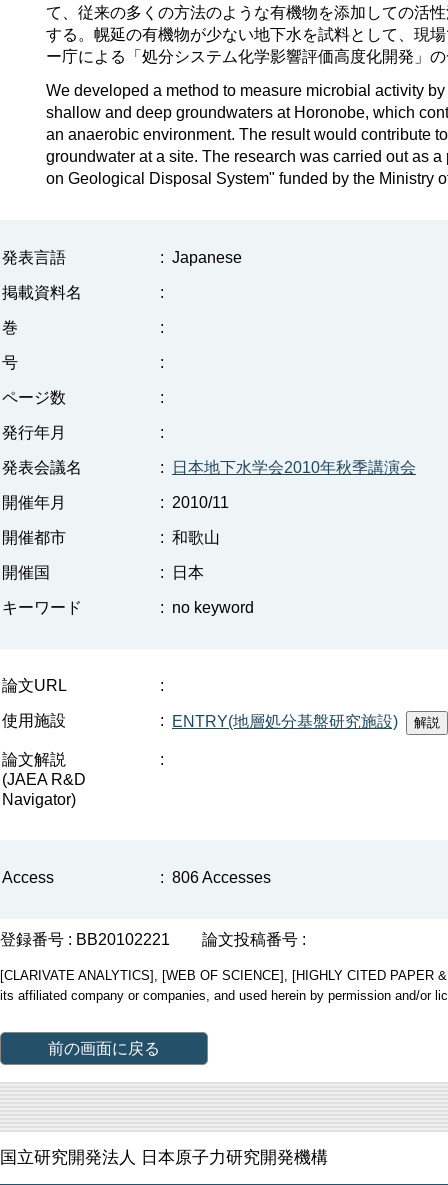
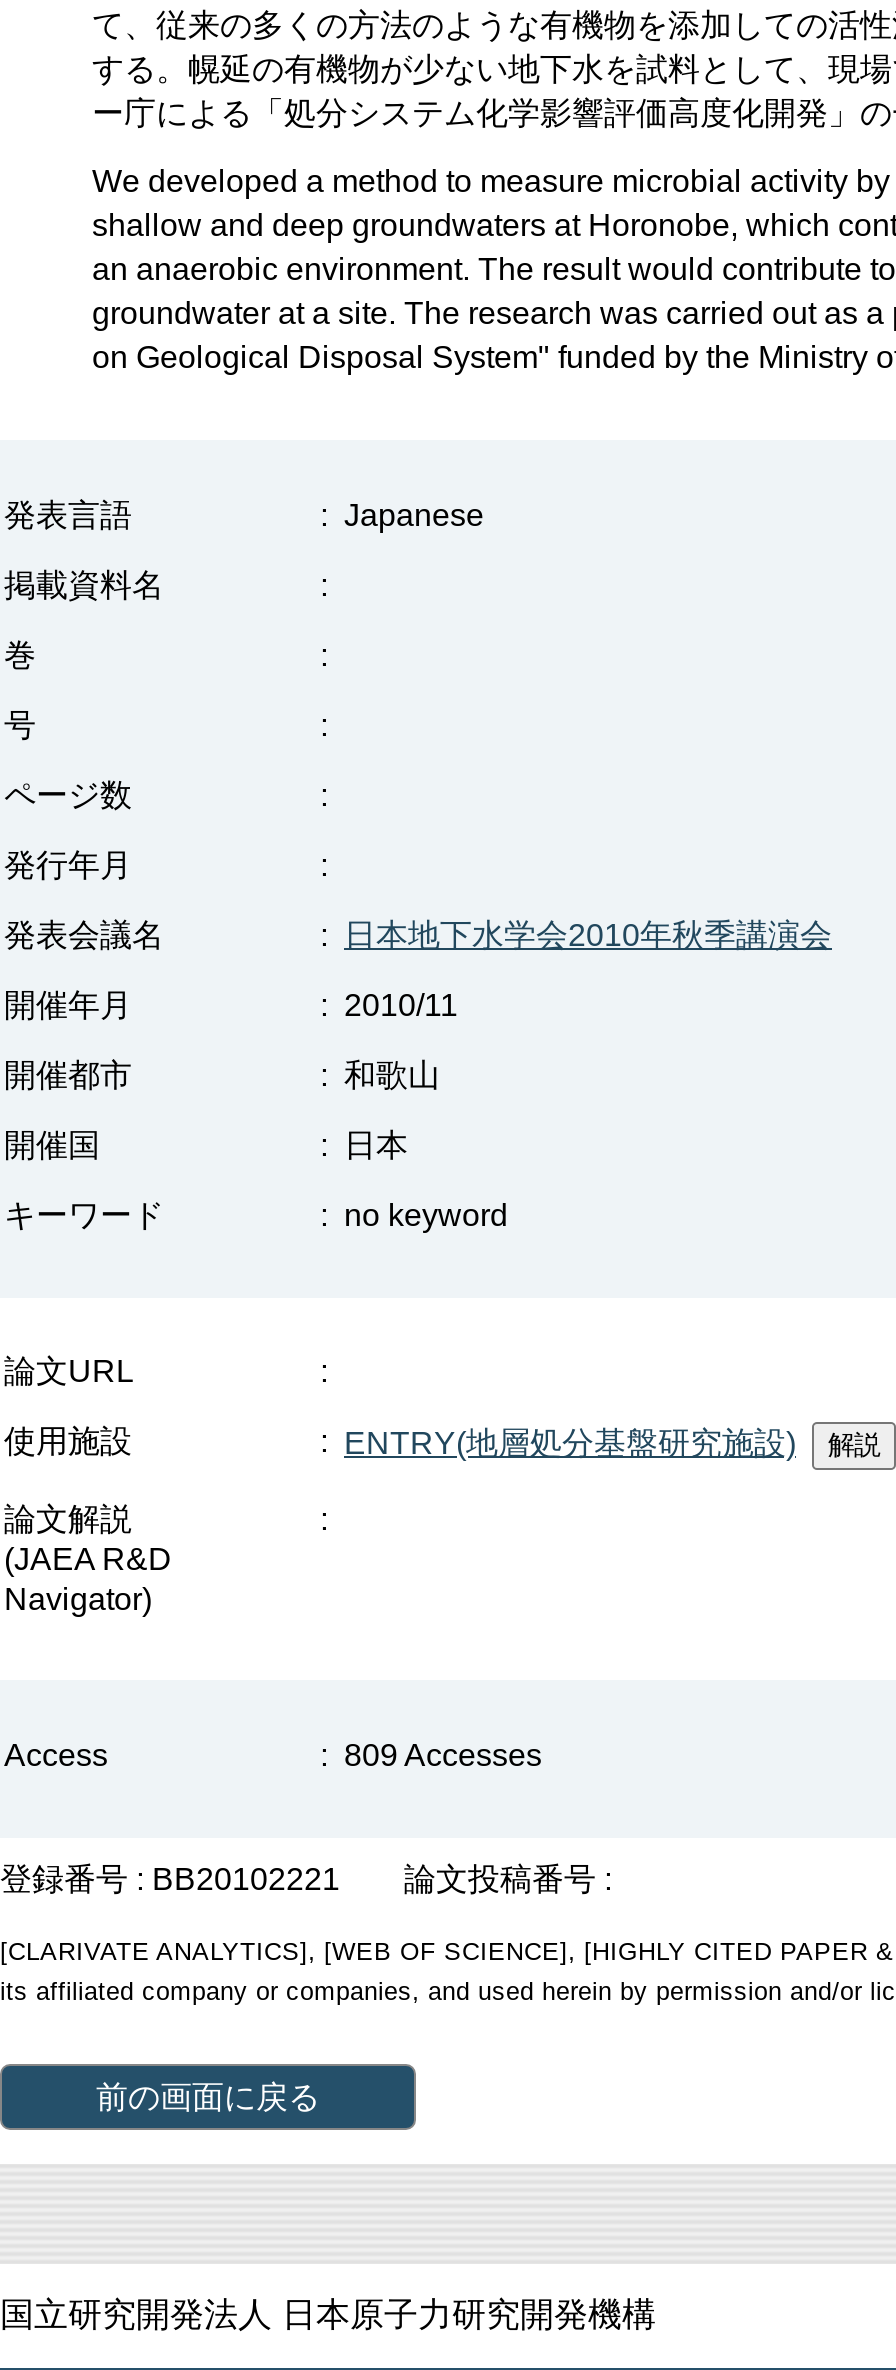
- : 806 Accesses
+ : 809 Accesses
